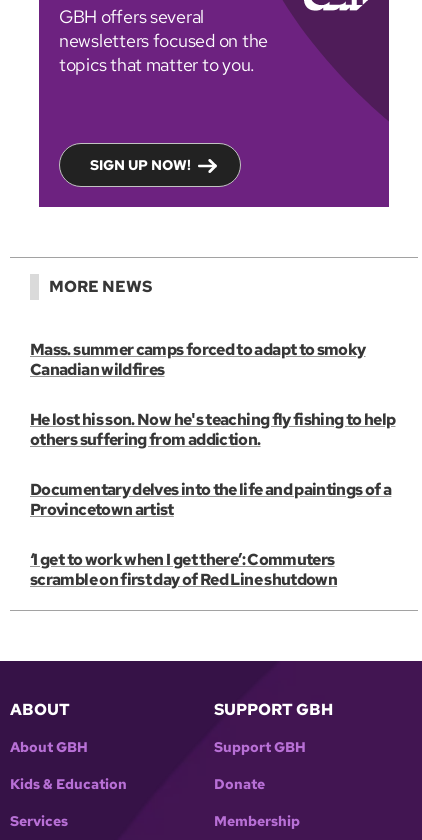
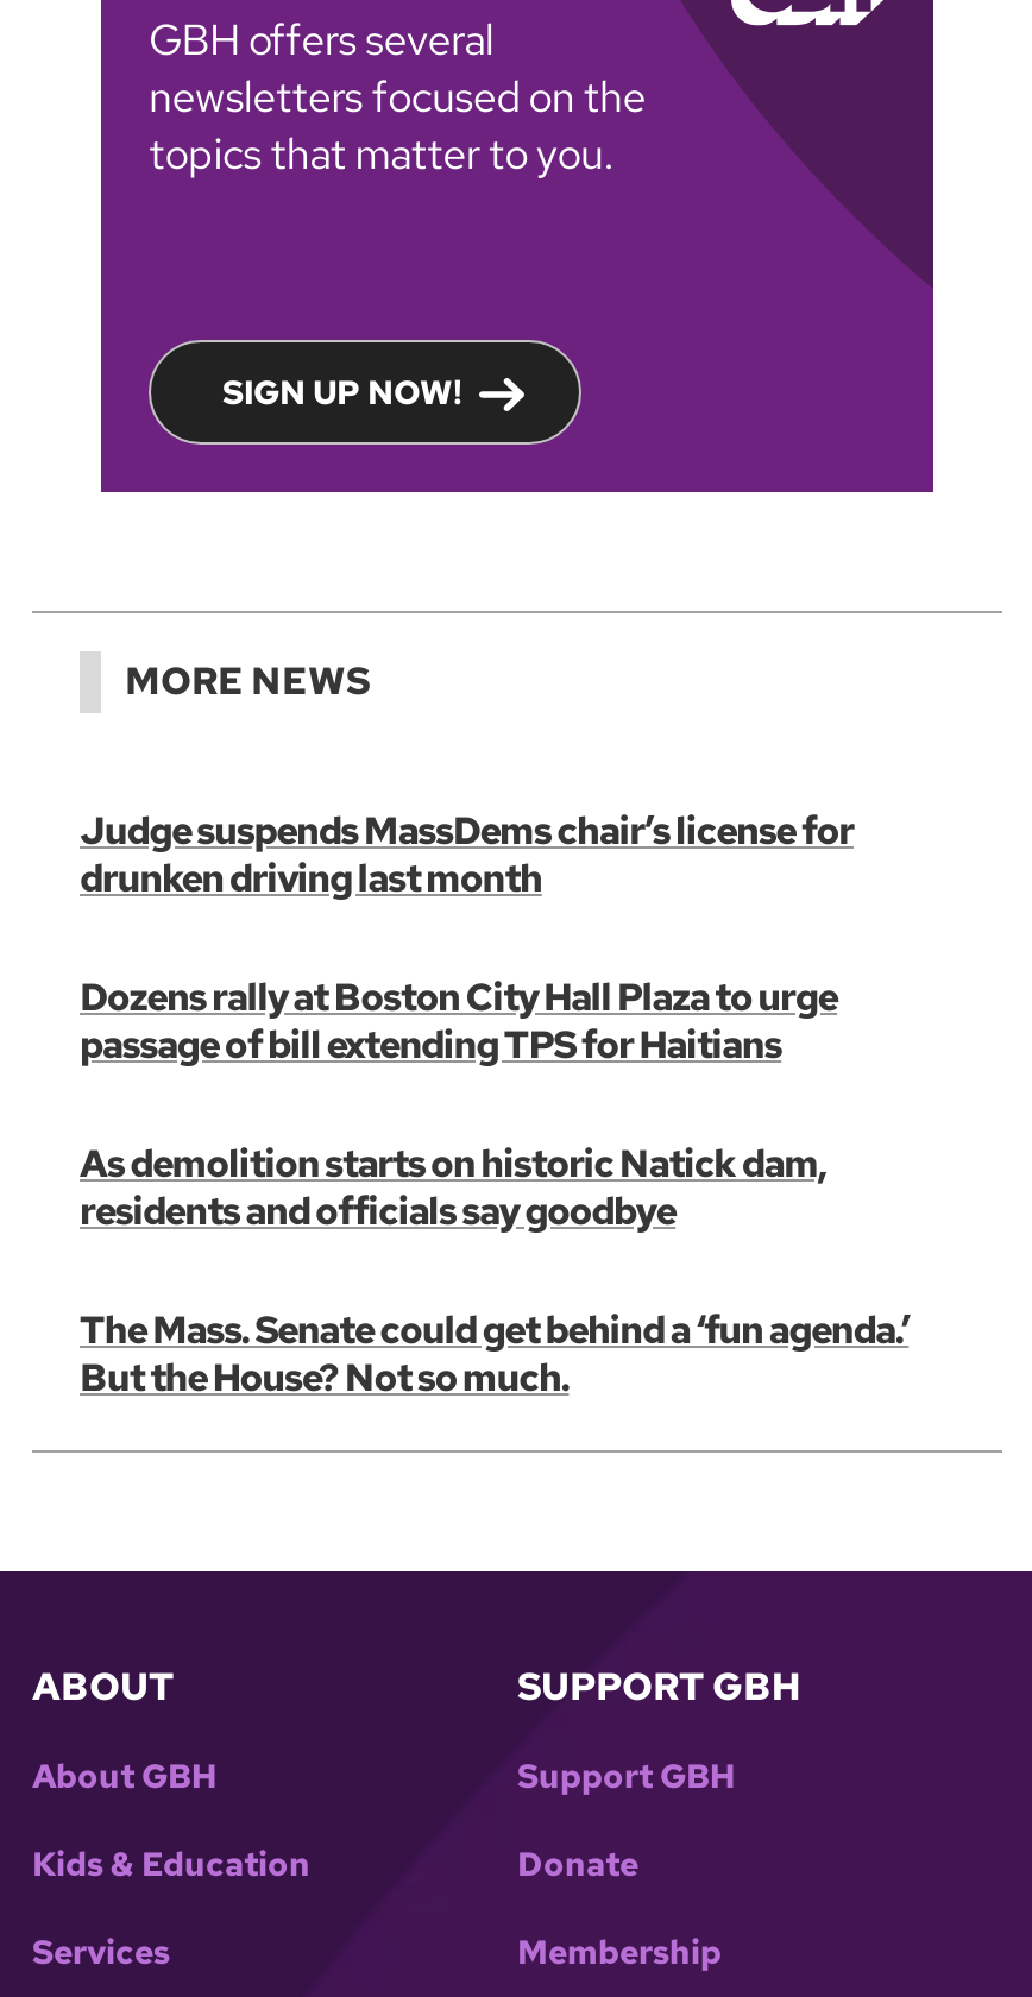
- Mass. summer camps forced to adapt to smoky
- Canadian wildfires
+ Judge suspends MassDems chair’s license for
+ drunken driving last month

- He lost his son. Now he's teaching fly fishing to help
- others suffering from addiction.
+ Dozens rally at Boston City Hall Plaza to urge
+ passage of bill extending TPS for Haitians

- Documentary delves into the life and paintings of a
- Provincetown artist
+ As demolition starts on historic Natick dam,
+ residents and officials say goodbye

- ‘I get to work when I get there’: Commuters
- scramble on first day of Red Line shutdown
+ The Mass. Senate could get behind a ‘fun agenda.’
+ But the House? Not so much.
